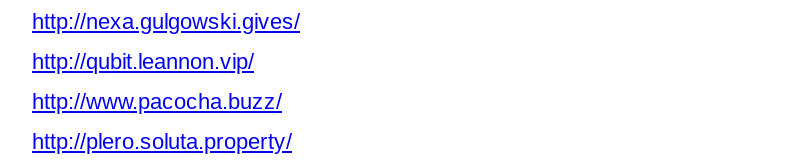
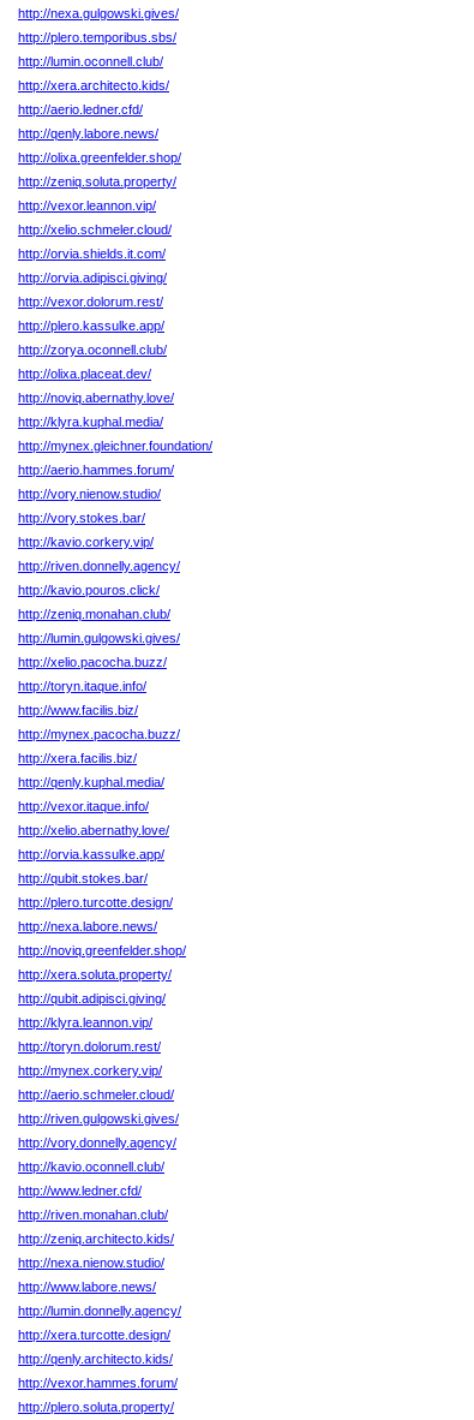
- http://qubit.leannon.vip/
- http://www.pacocha.buzz/
+ http://plero.temporibus.sbs/
+ http://lumin.oconnell.club/
+ http://xera.architecto.kids/
+ http://aerio.ledner.cfd/
+ http://qenly.labore.news/
+ http://olixa.greenfelder.shop/
+ http://zeniq.soluta.property/
+ http://vexor.leannon.vip/
+ http://xelio.schmeler.cloud/
+ http://orvia.shields.it.com/
+ http://orvia.adipisci.giving/
+ http://vexor.dolorum.rest/
+ http://plero.kassulke.app/
+ http://zorya.oconnell.club/
+ http://olixa.placeat.dev/
+ http://noviq.abernathy.love/
+ http://klyra.kuphal.media/
+ http://mynex.gleichner.foundation/
+ http://aerio.hammes.forum/
+ http://vory.nienow.studio/
+ http://vory.stokes.bar/
+ http://kavio.corkery.vip/
+ http://riven.donnelly.agency/
+ http://kavio.pouros.click/
+ http://zeniq.monahan.club/
+ http://lumin.gulgowski.gives/
+ http://xelio.pacocha.buzz/
+ http://toryn.itaque.info/
+ http://www.facilis.biz/
+ http://mynex.pacocha.buzz/
+ http://xera.facilis.biz/
+ http://qenly.kuphal.media/
+ http://vexor.itaque.info/
+ http://xelio.abernathy.love/
+ http://orvia.kassulke.app/
+ http://qubit.stokes.bar/
+ http://plero.turcotte.design/
+ http://nexa.labore.news/
+ http://noviq.greenfelder.shop/
+ http://xera.soluta.property/
+ http://qubit.adipisci.giving/
+ http://klyra.leannon.vip/
+ http://toryn.dolorum.rest/
+ http://mynex.corkery.vip/
+ http://aerio.schmeler.cloud/
+ http://riven.gulgowski.gives/
+ http://vory.donnelly.agency/
+ http://kavio.oconnell.club/
+ http://www.ledner.cfd/
+ http://riven.monahan.club/
+ http://zeniq.architecto.kids/
+ http://nexa.nienow.studio/
+ http://www.labore.news/
+ http://lumin.donnelly.agency/
+ http://xera.turcotte.design/
+ http://qenly.architecto.kids/
+ http://vexor.hammes.forum/
